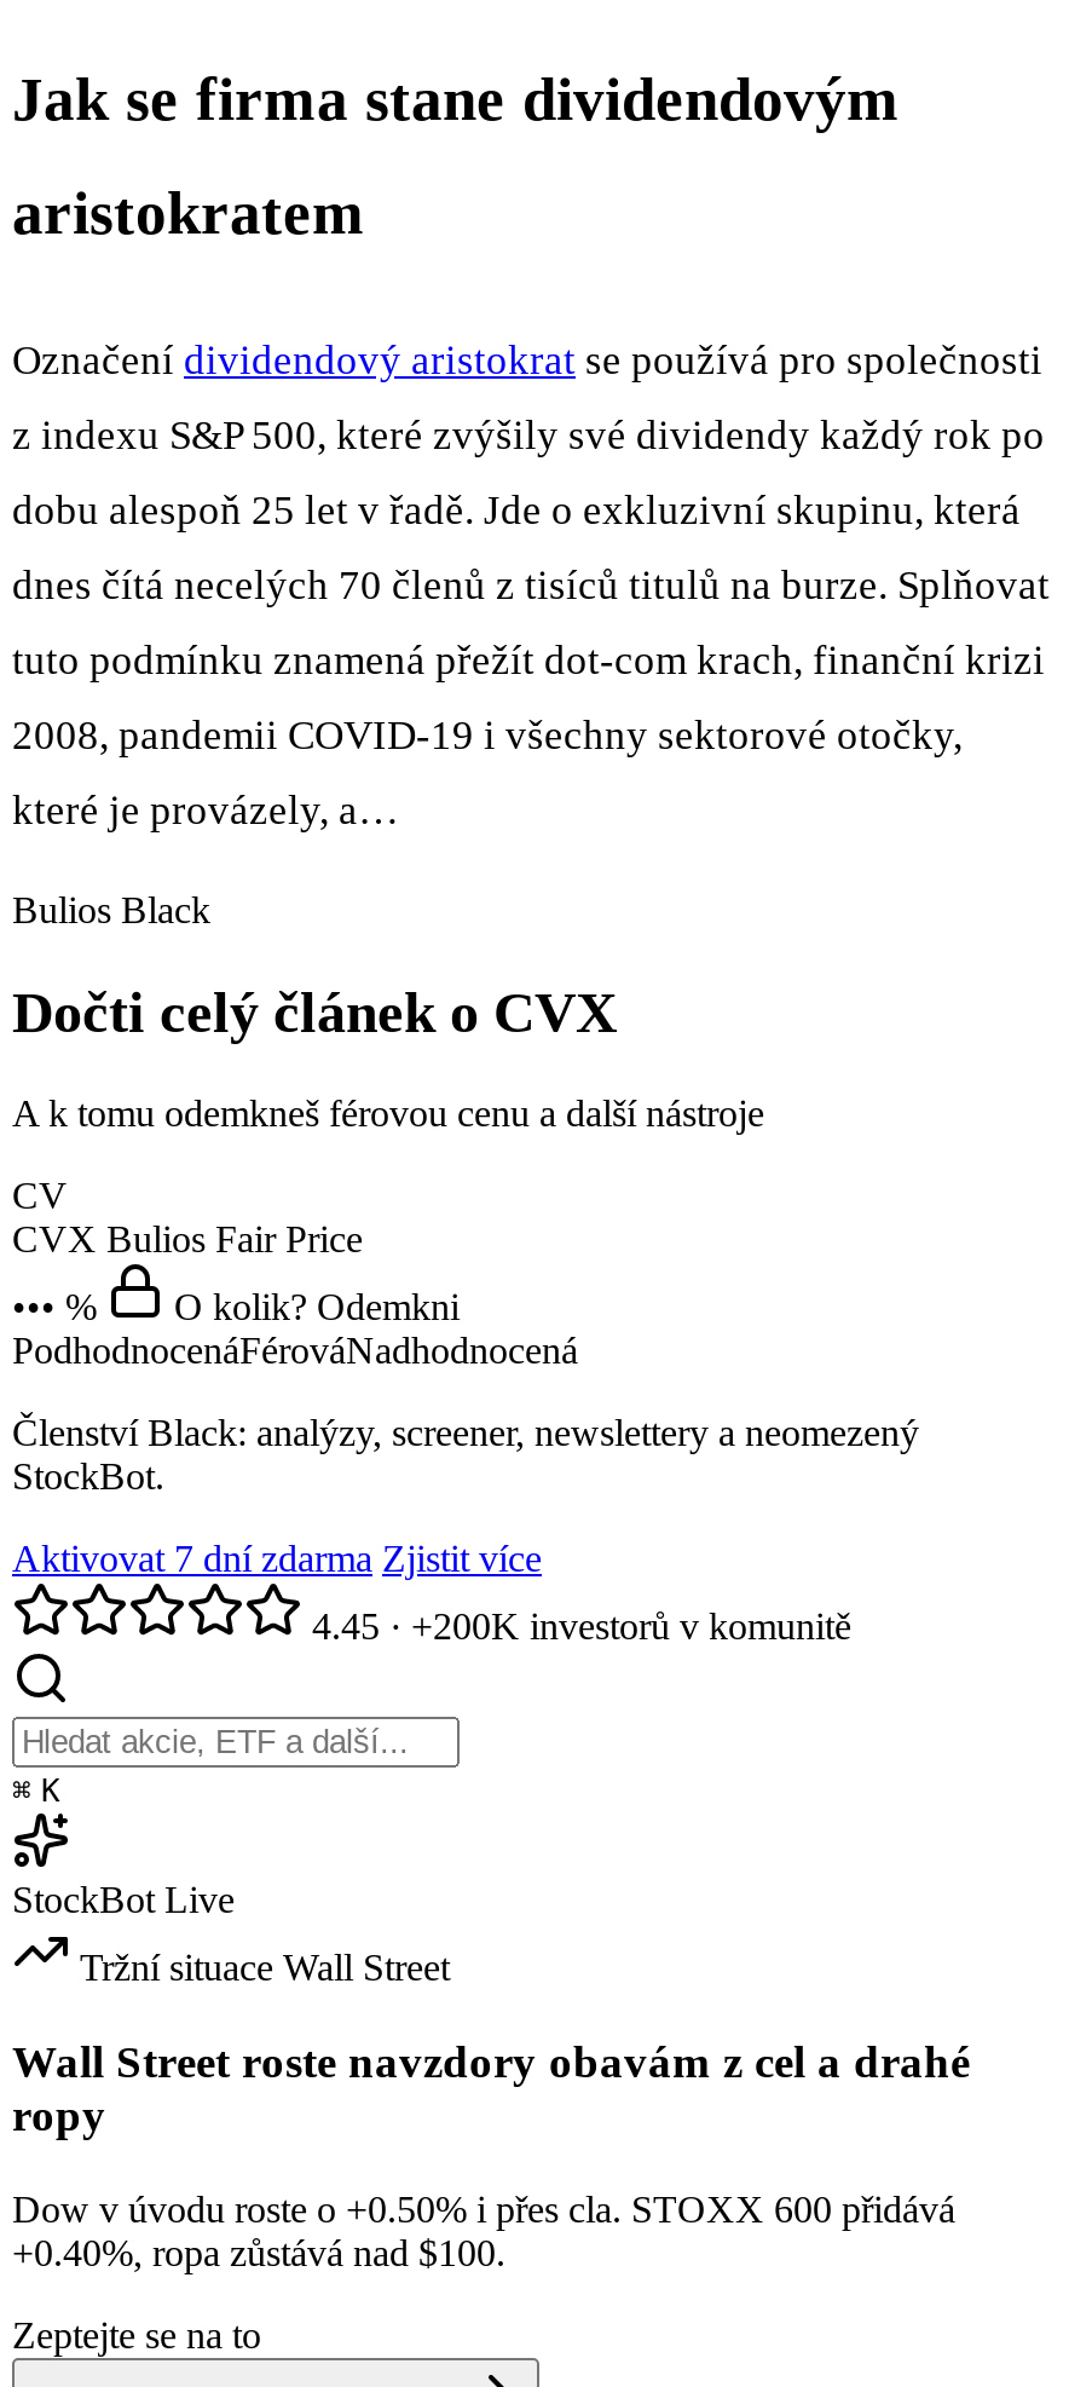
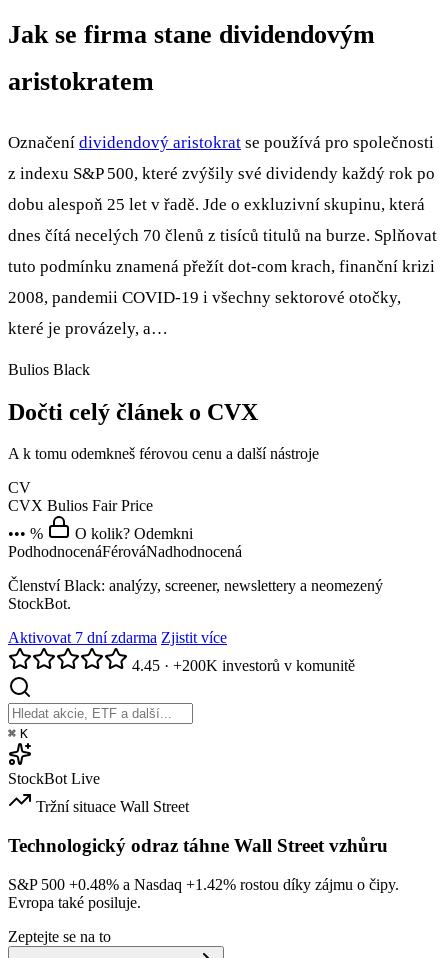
- Wall Street roste navzdory obavám z cel a drahé
- ropy
+ Technologický odraz táhne Wall Street vzhůru

- Dow v úvodu roste o +0.50% i přes cla. STOXX 600 přidává
- +0.40%, ropa zůstává nad $100.
+ S&P 500 +0.48% a Nasdaq +1.42% rostou díky zájmu o čipy.
+ Evropa také posiluje.
